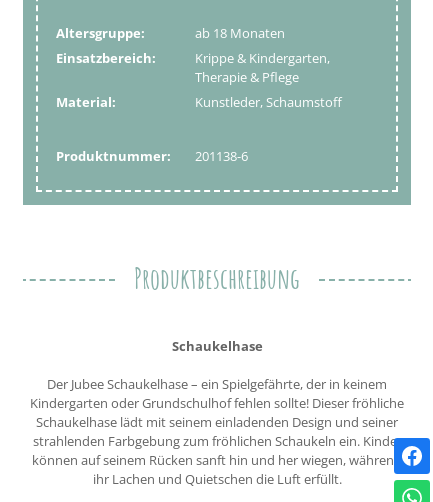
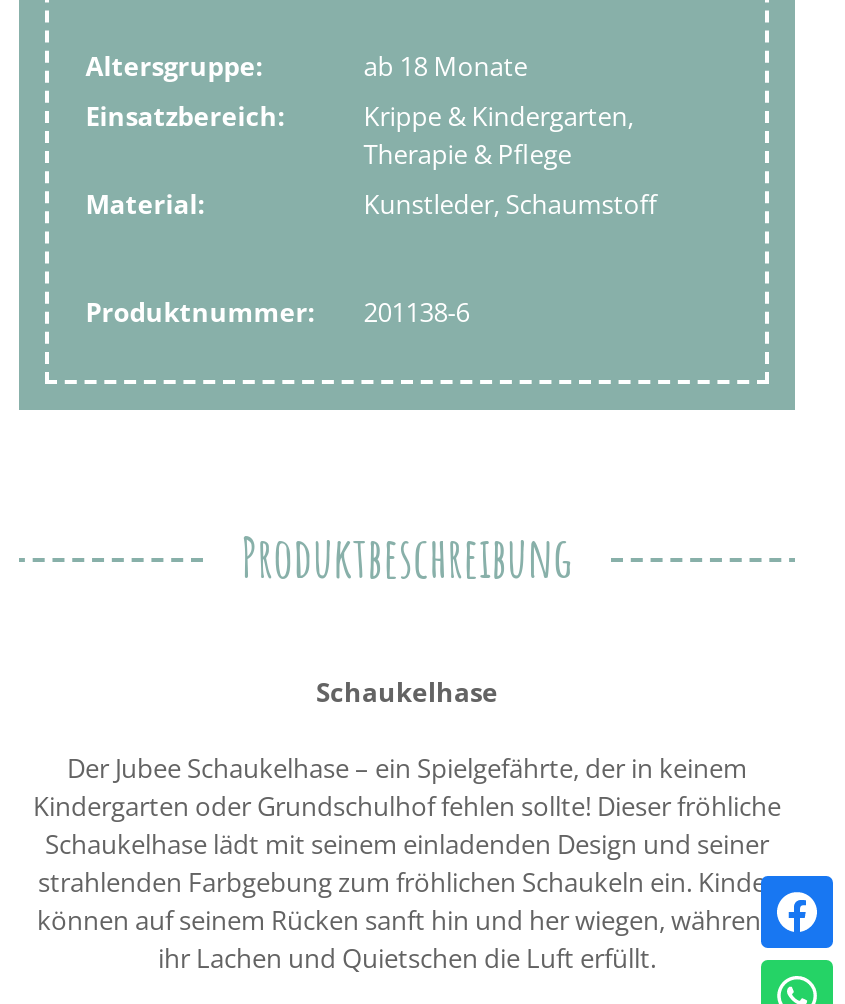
- ab 18 Monaten
+ ab 18 Monate
